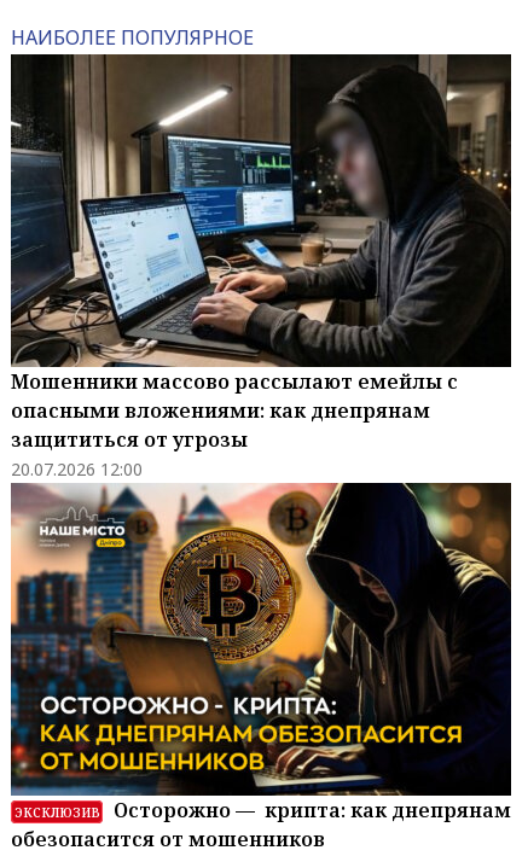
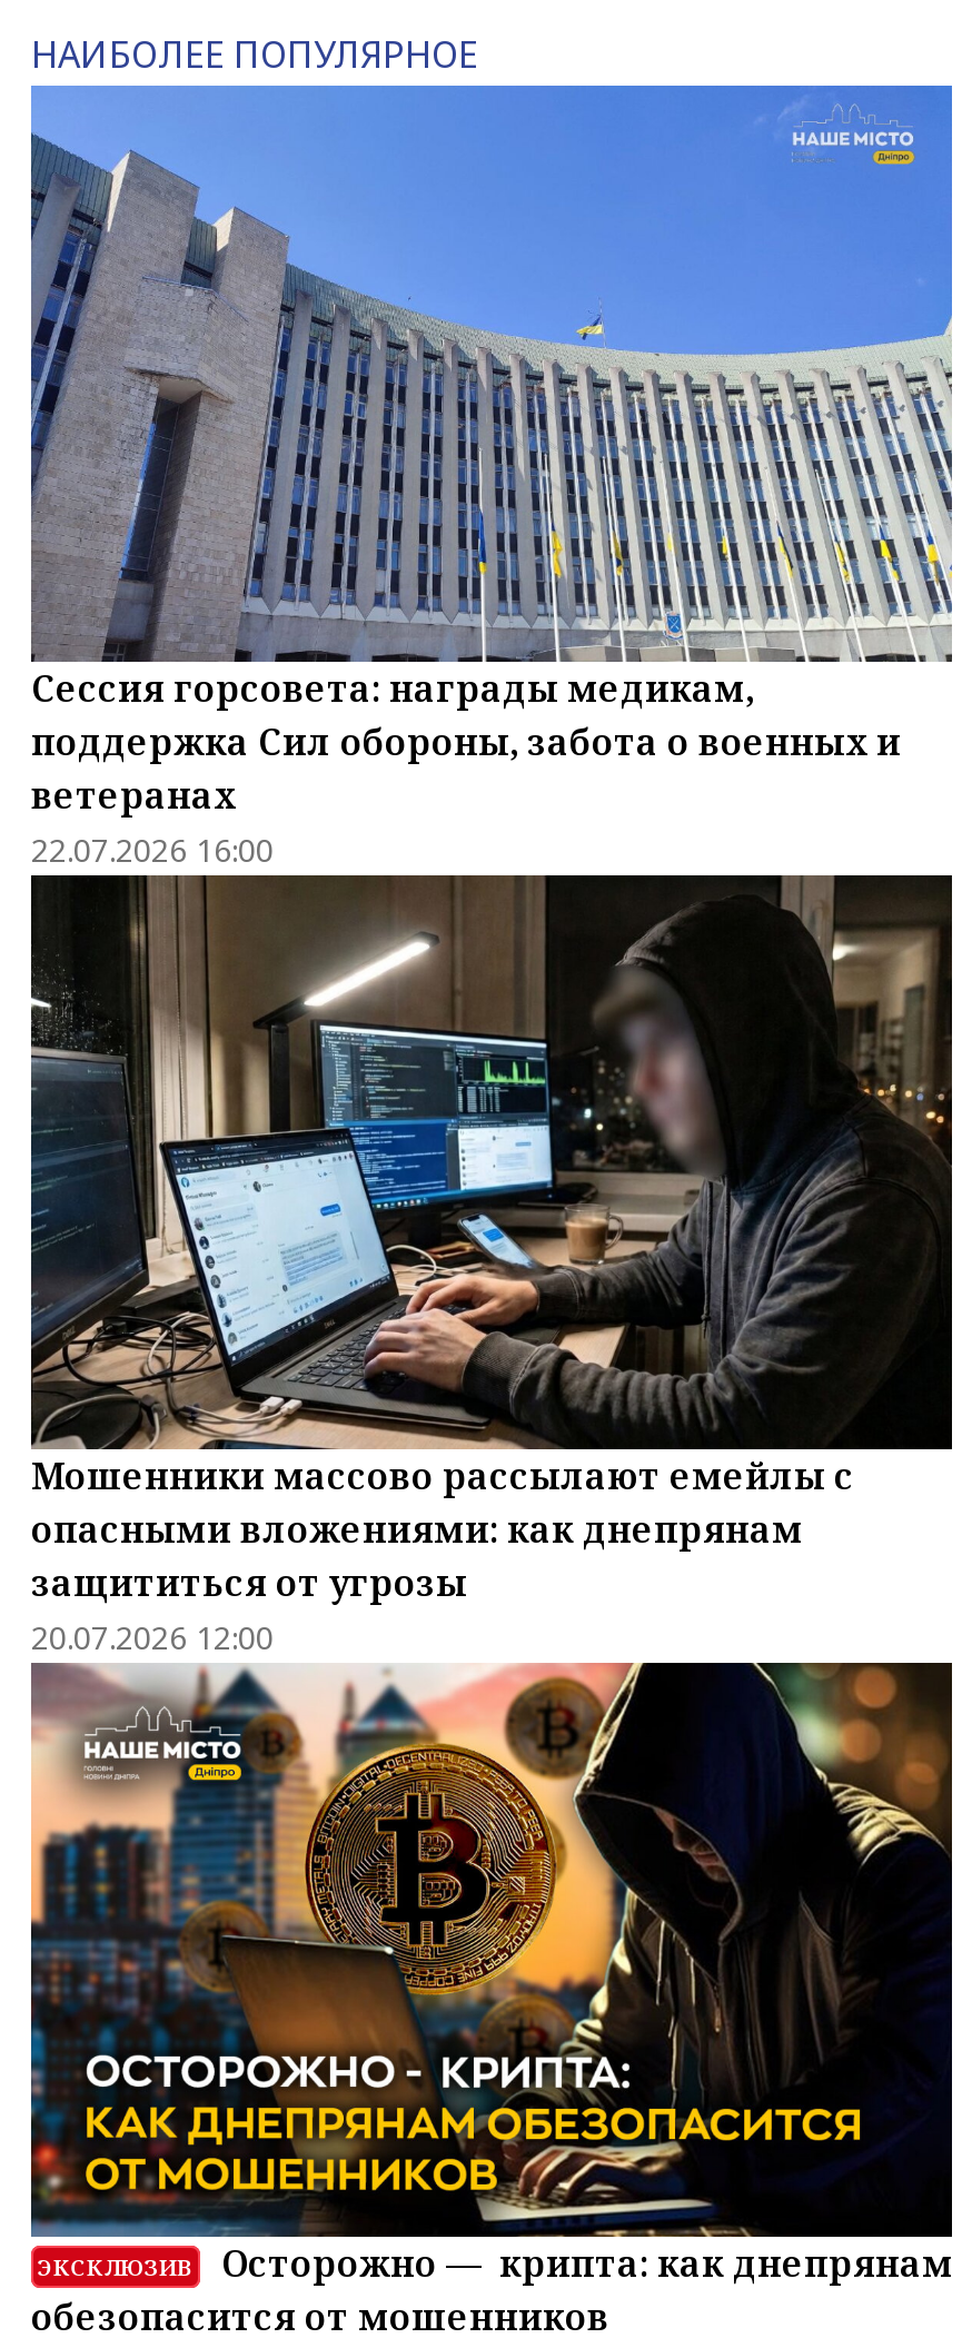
+ [image]
+ Сессия горсовета: награды медикам,
+ поддержка Сил обороны, забота о военных и
+ ветеранах
+ 22.07.2026 16:00
